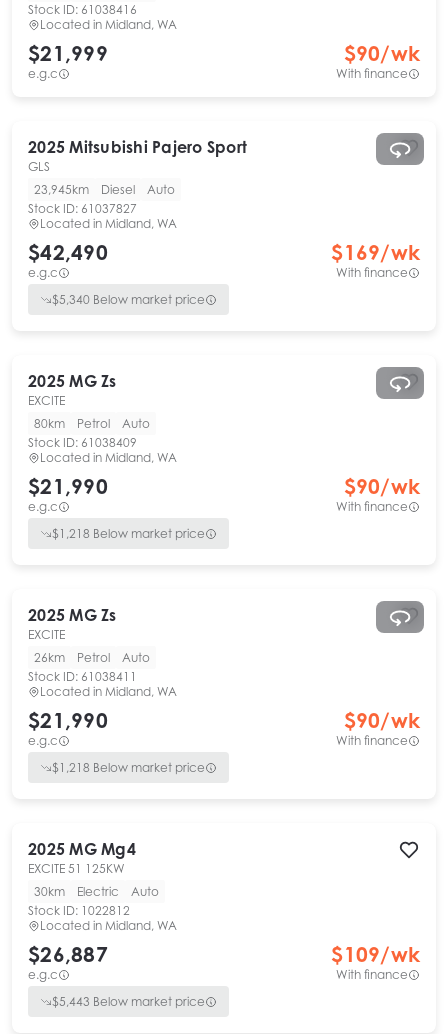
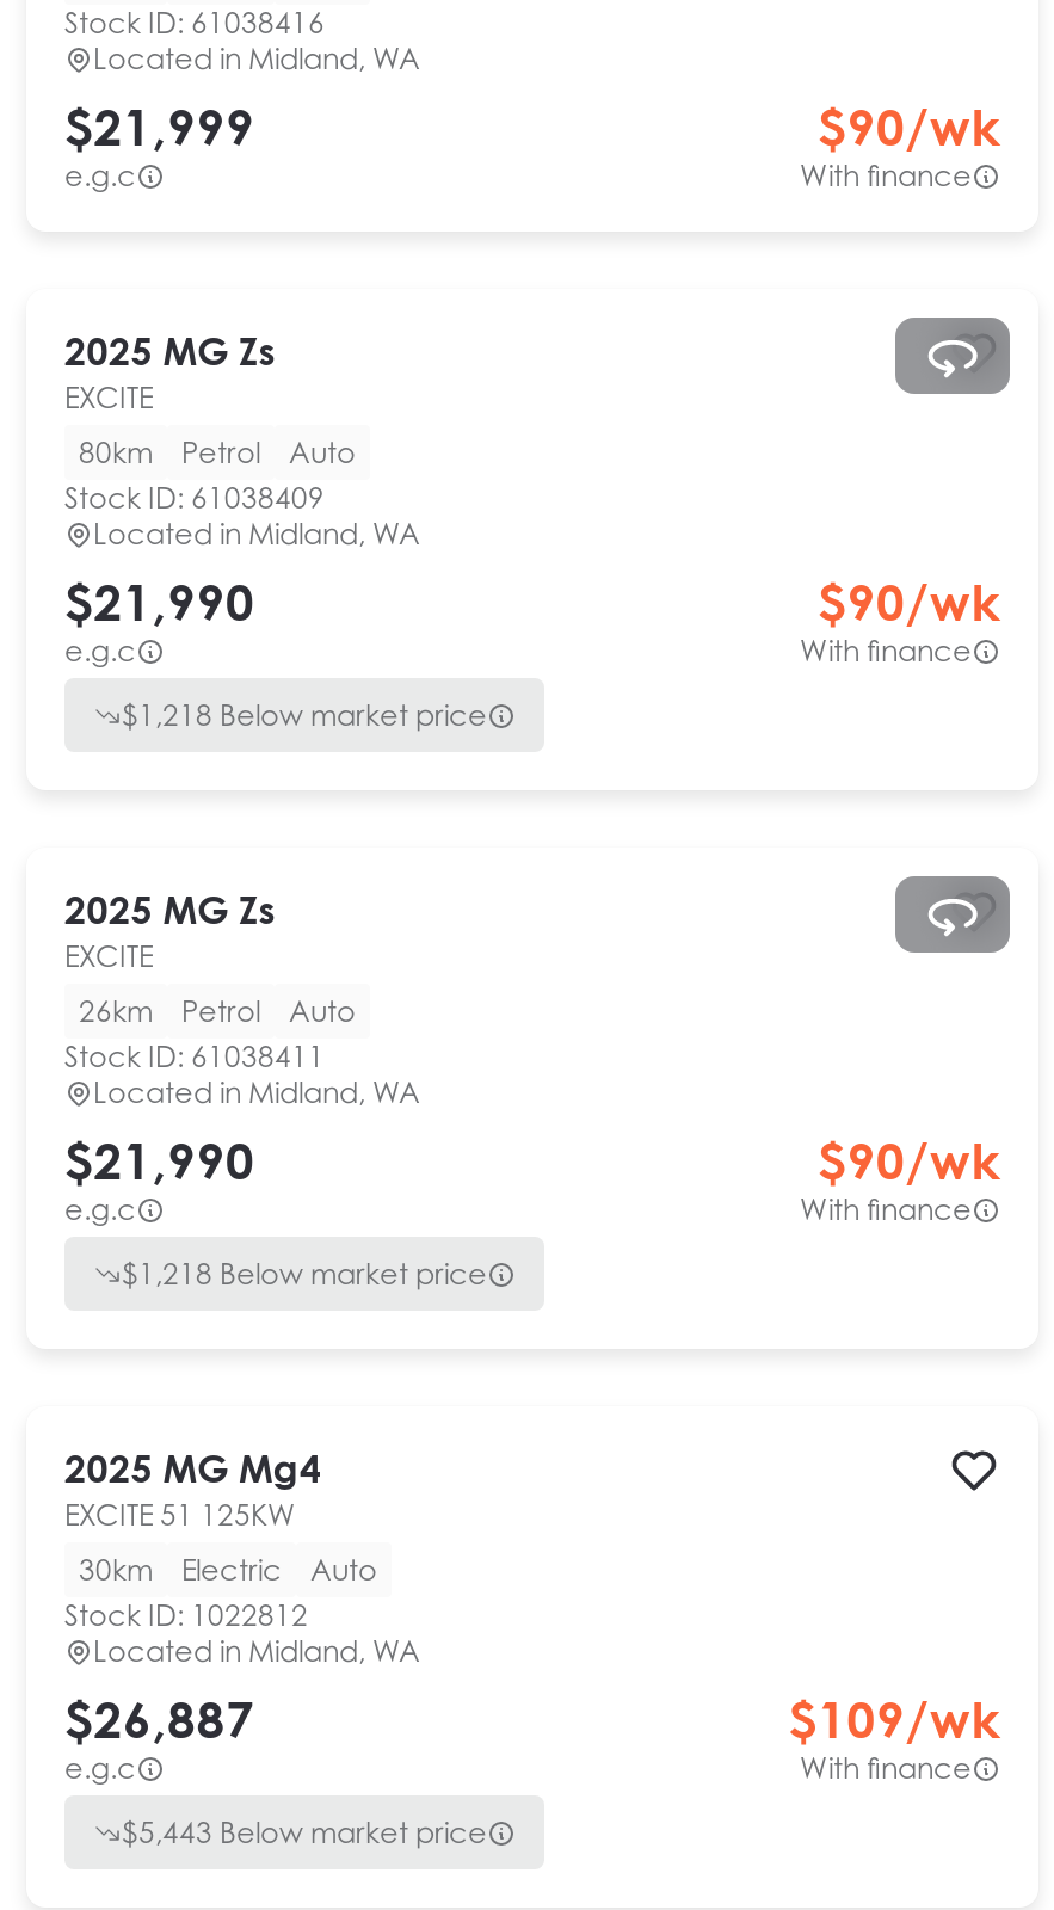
- 2025 Mitsubishi Pajero Sport
- GLS
- 23,945km
- Diesel
- Auto
- Stock ID: 61037827
- Located in Midland, WA
- $42,490
- e.g.c

- $169/wk
- With finance
- $5,340 Below market price
